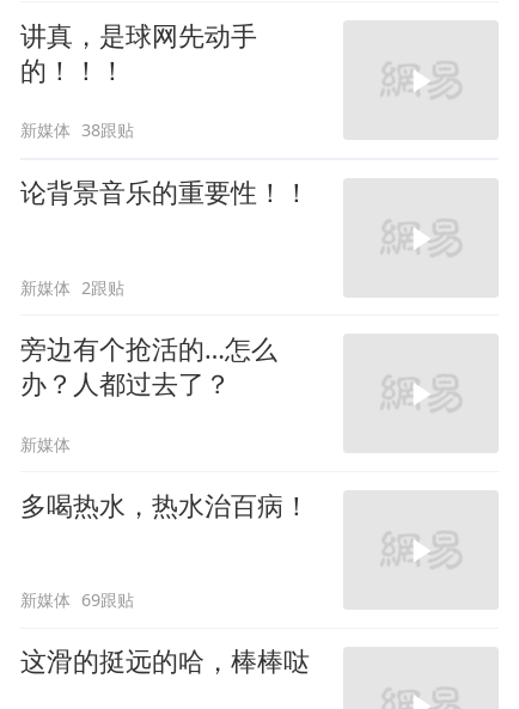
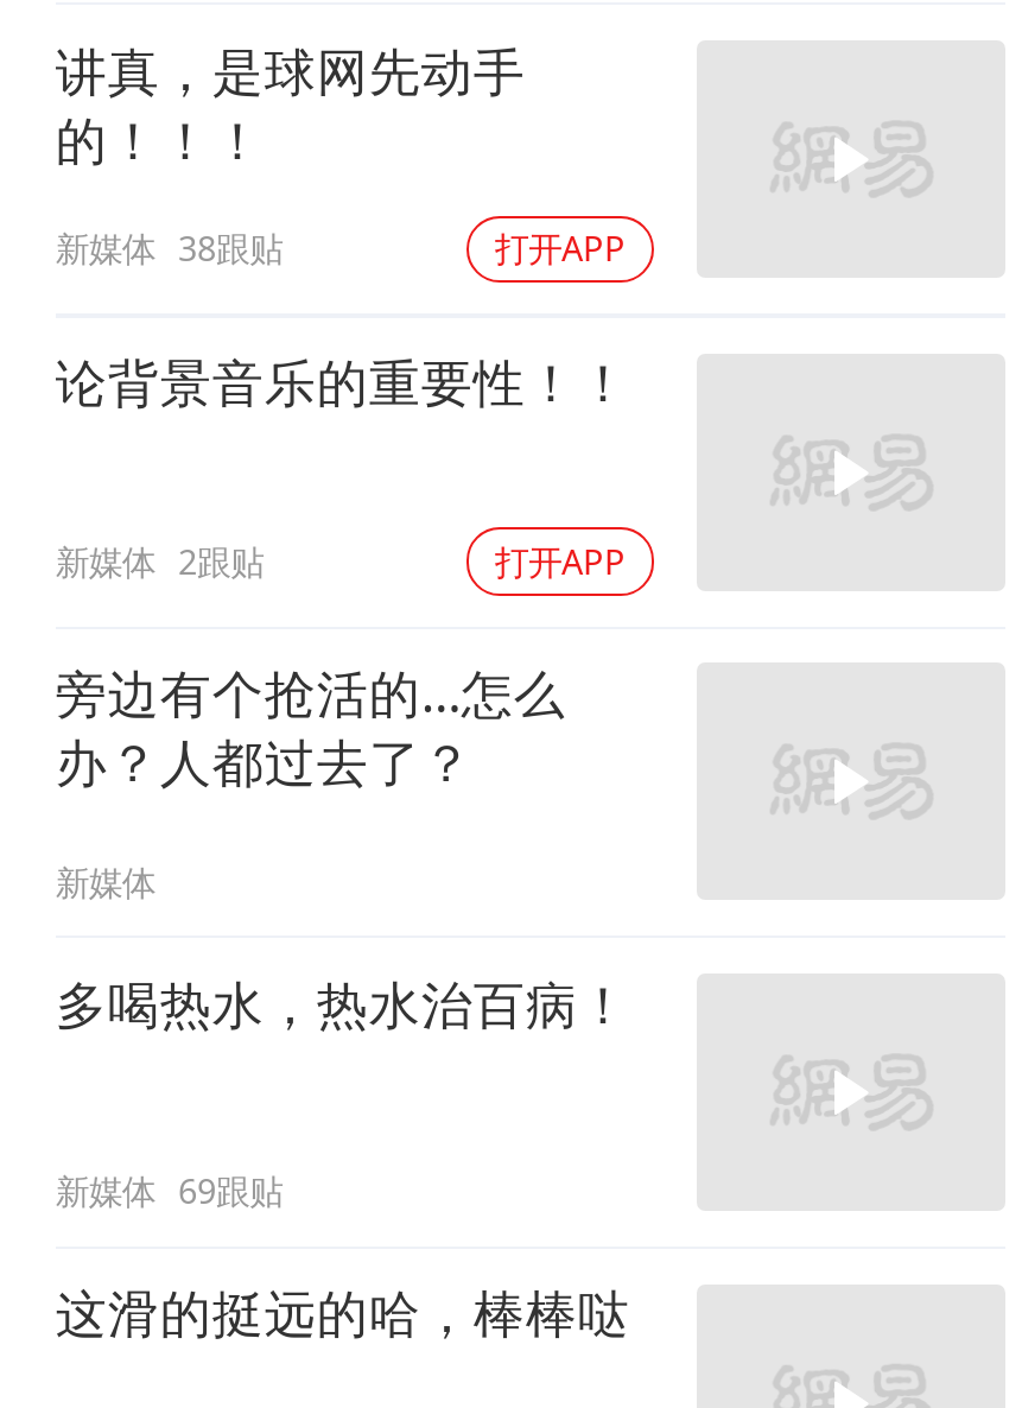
+ 打开APP

+ 打开APP
